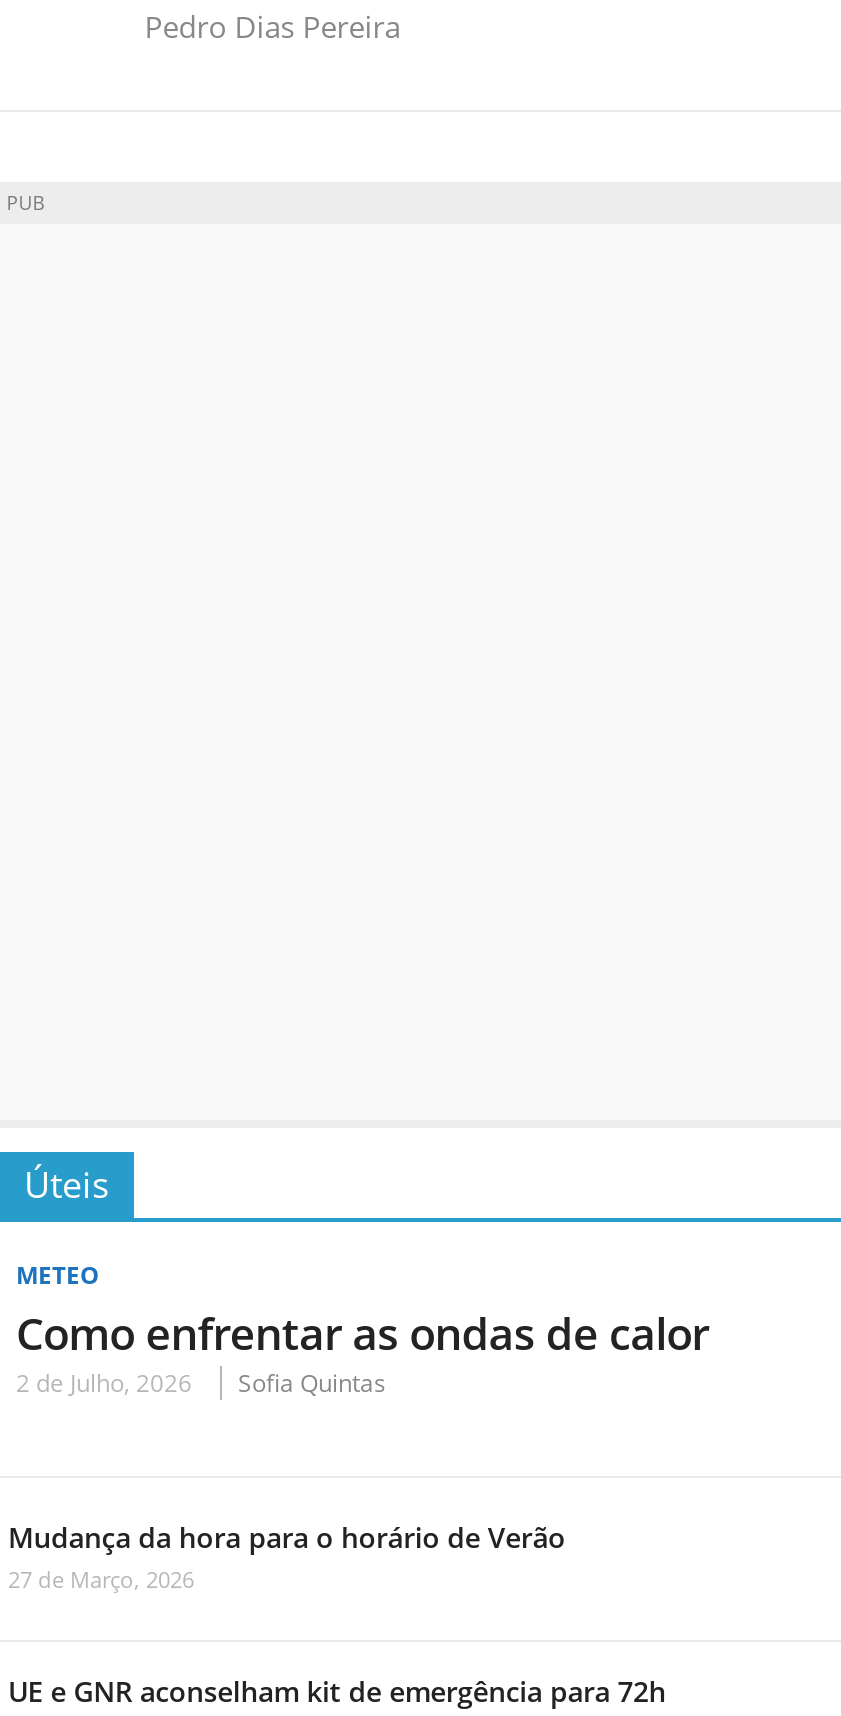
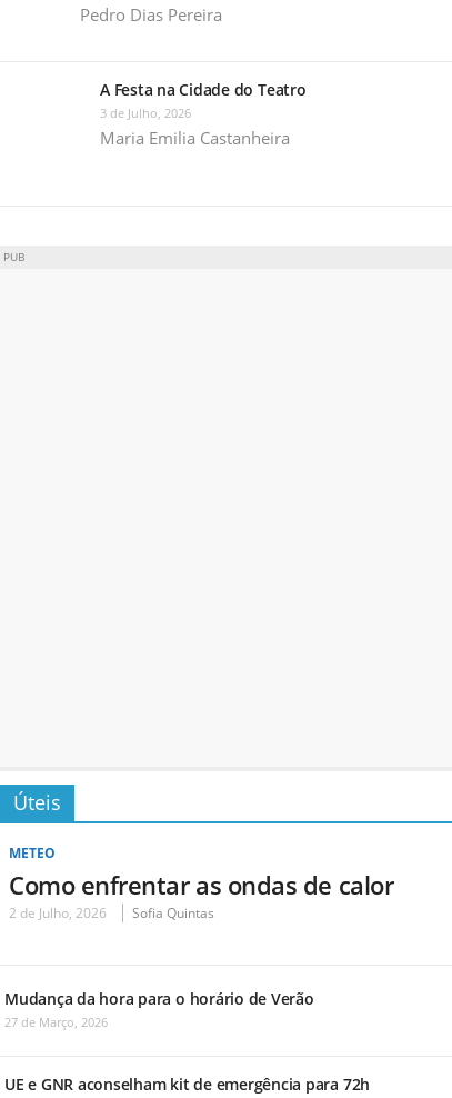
+ A Festa na Cidade do Teatro
+ 3 de Julho, 2026
+ Maria Emilia Castanheira
